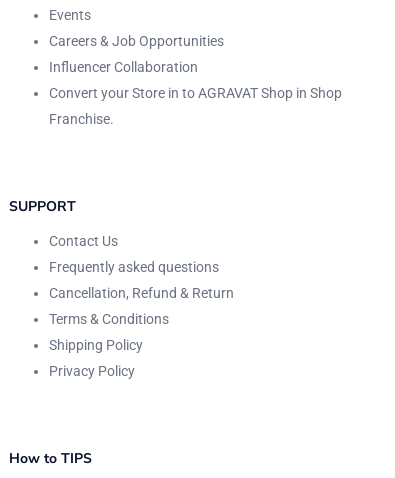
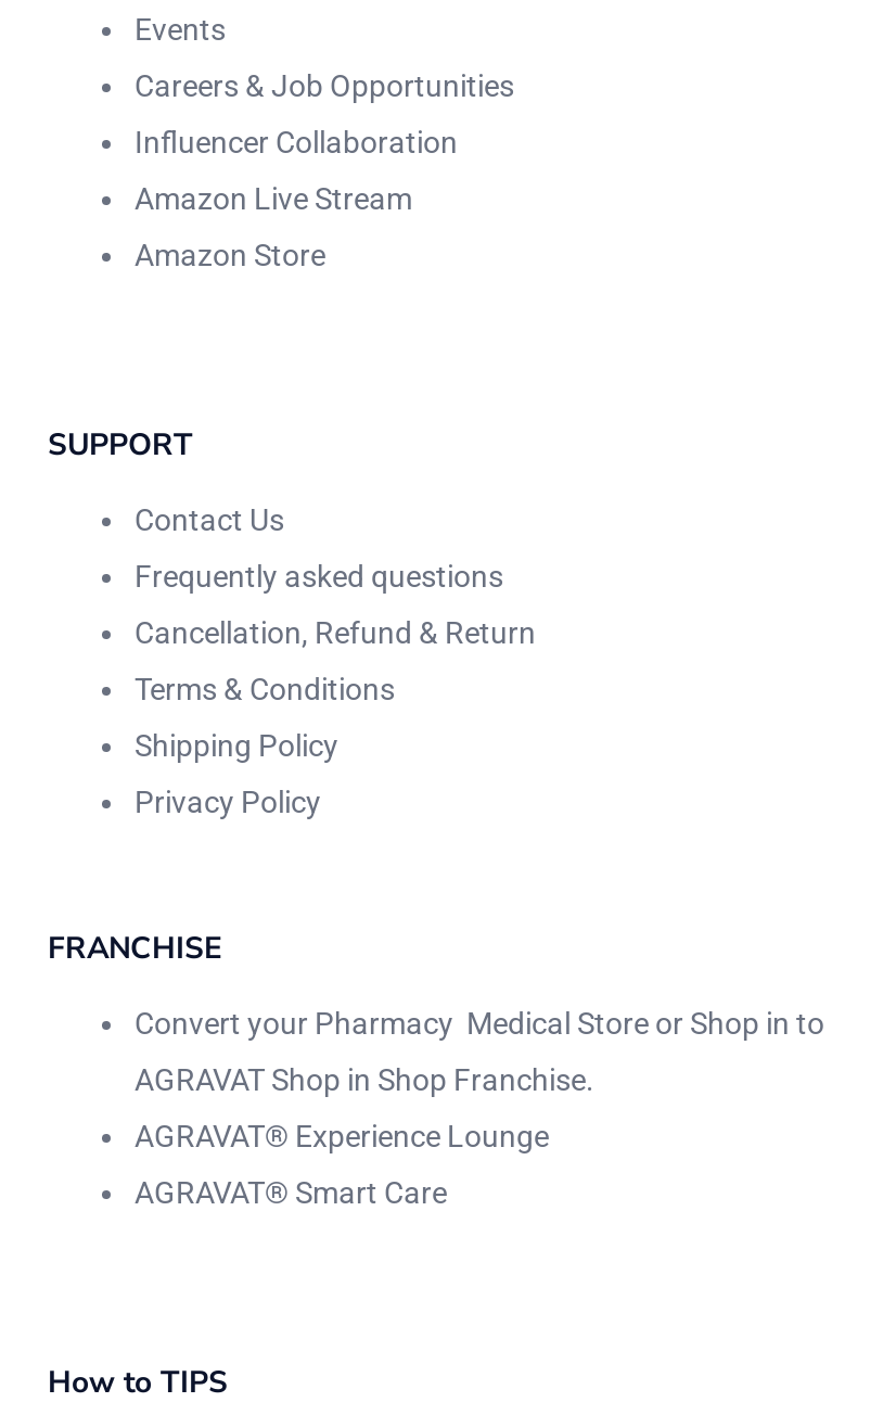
- Convert your Store in to AGRAVAT Shop in Shop
+ Amazon Live Stream

- Franchise.
+ Amazon Store

+ FRANCHISE
+ Convert your Pharmacy Medical Store or Shop in to
+ AGRAVAT Shop in Shop Franchise.
+ AGRAVAT® Experience Lounge
+ AGRAVAT® Smart Care
